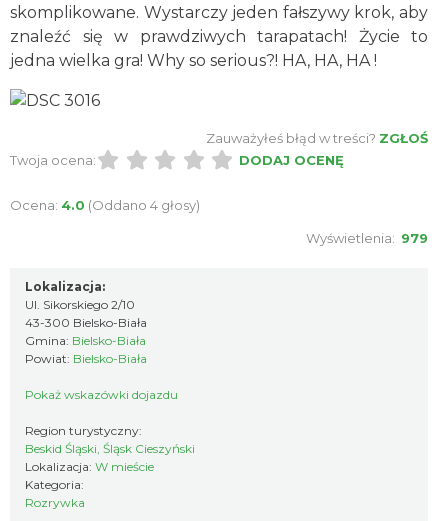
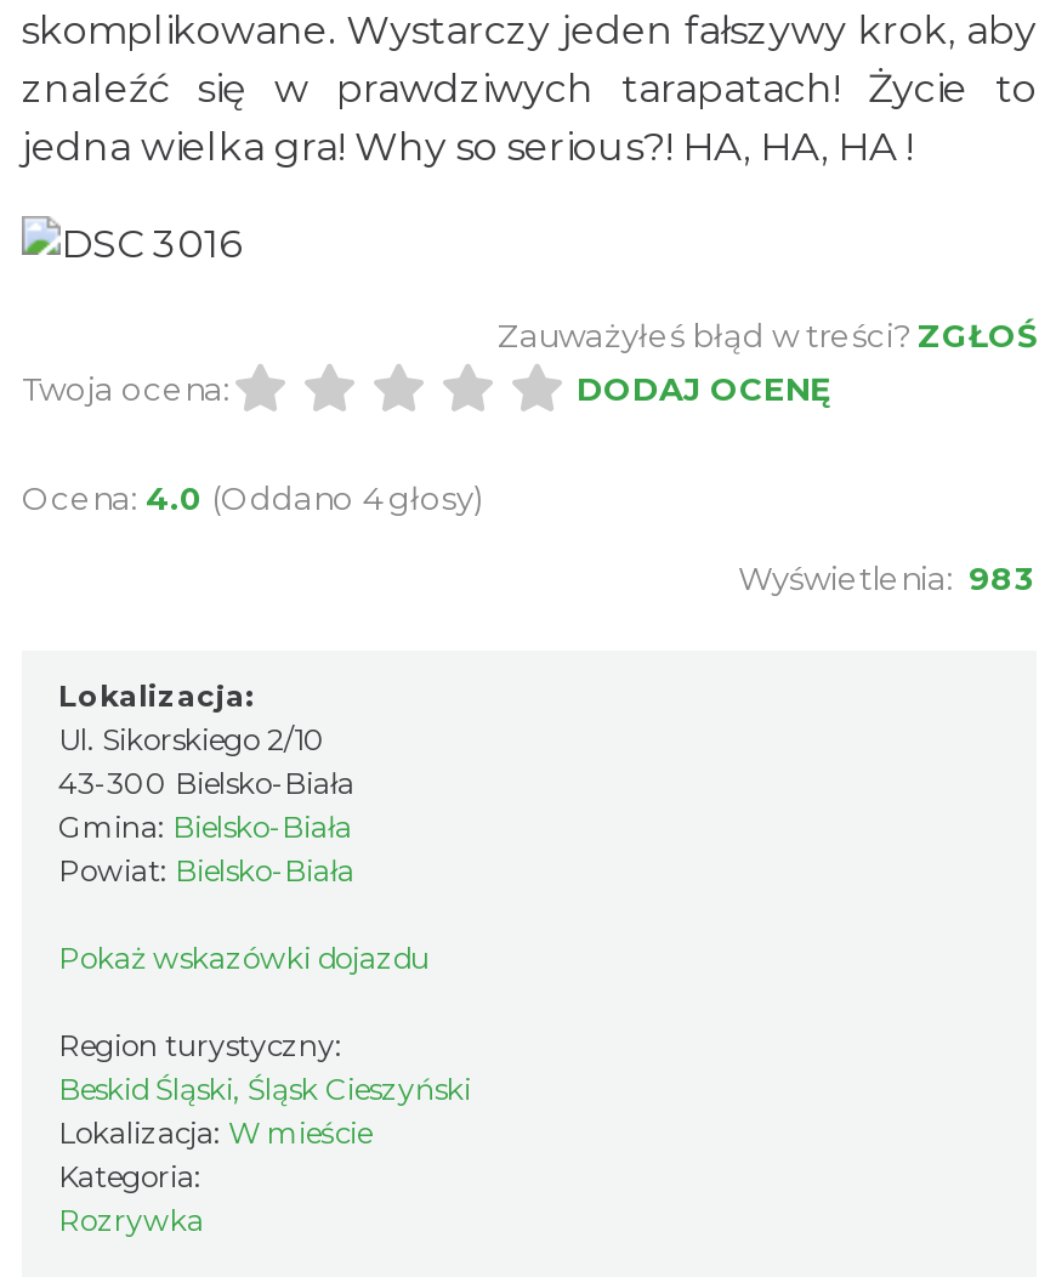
- Wyświetlenia: 979
+ Wyświetlenia: 983
